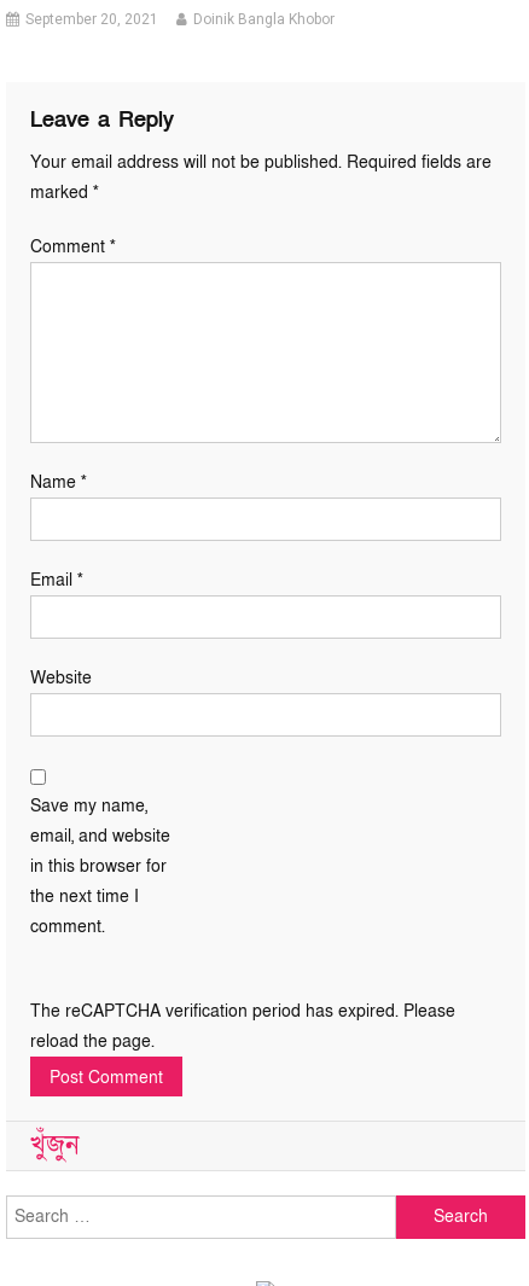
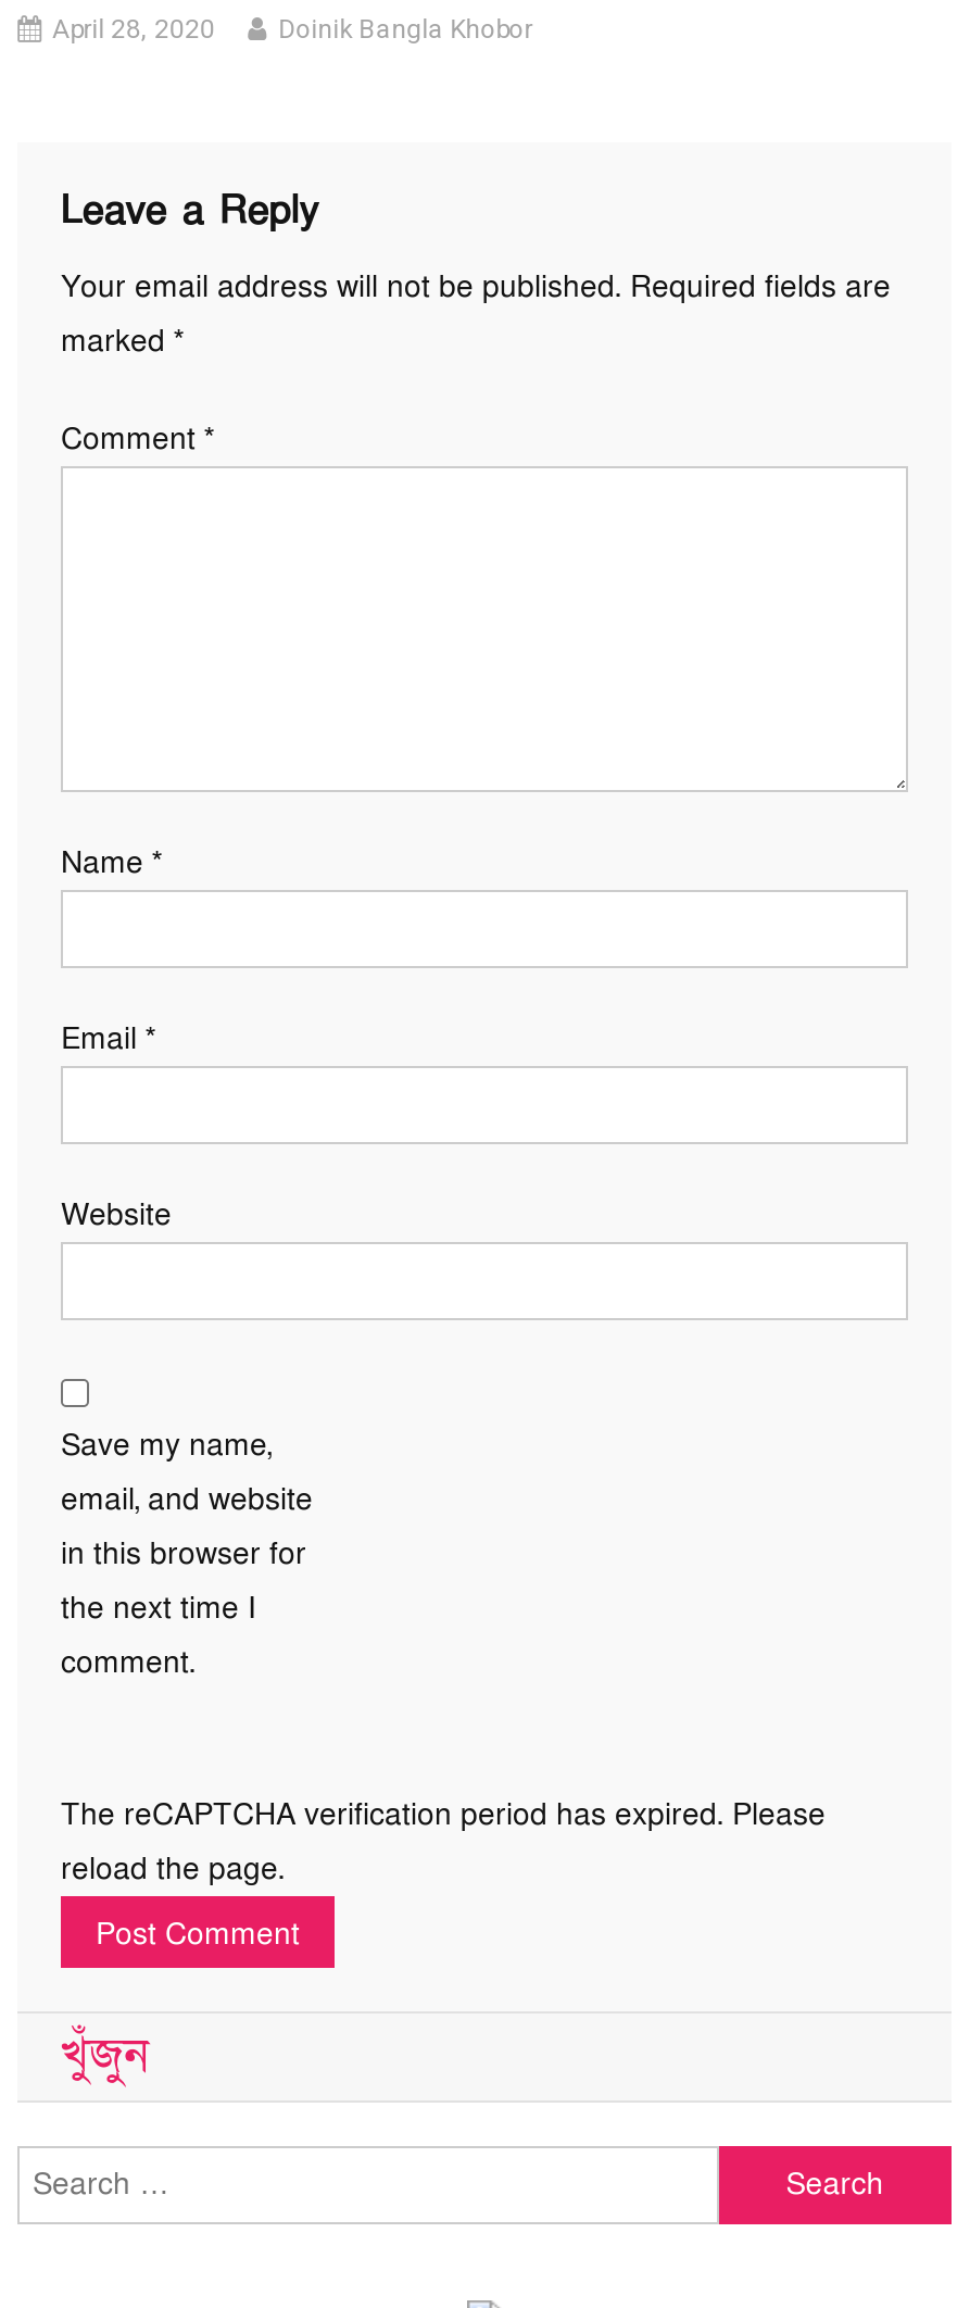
- September 20, 2021
+ April 28, 2020
